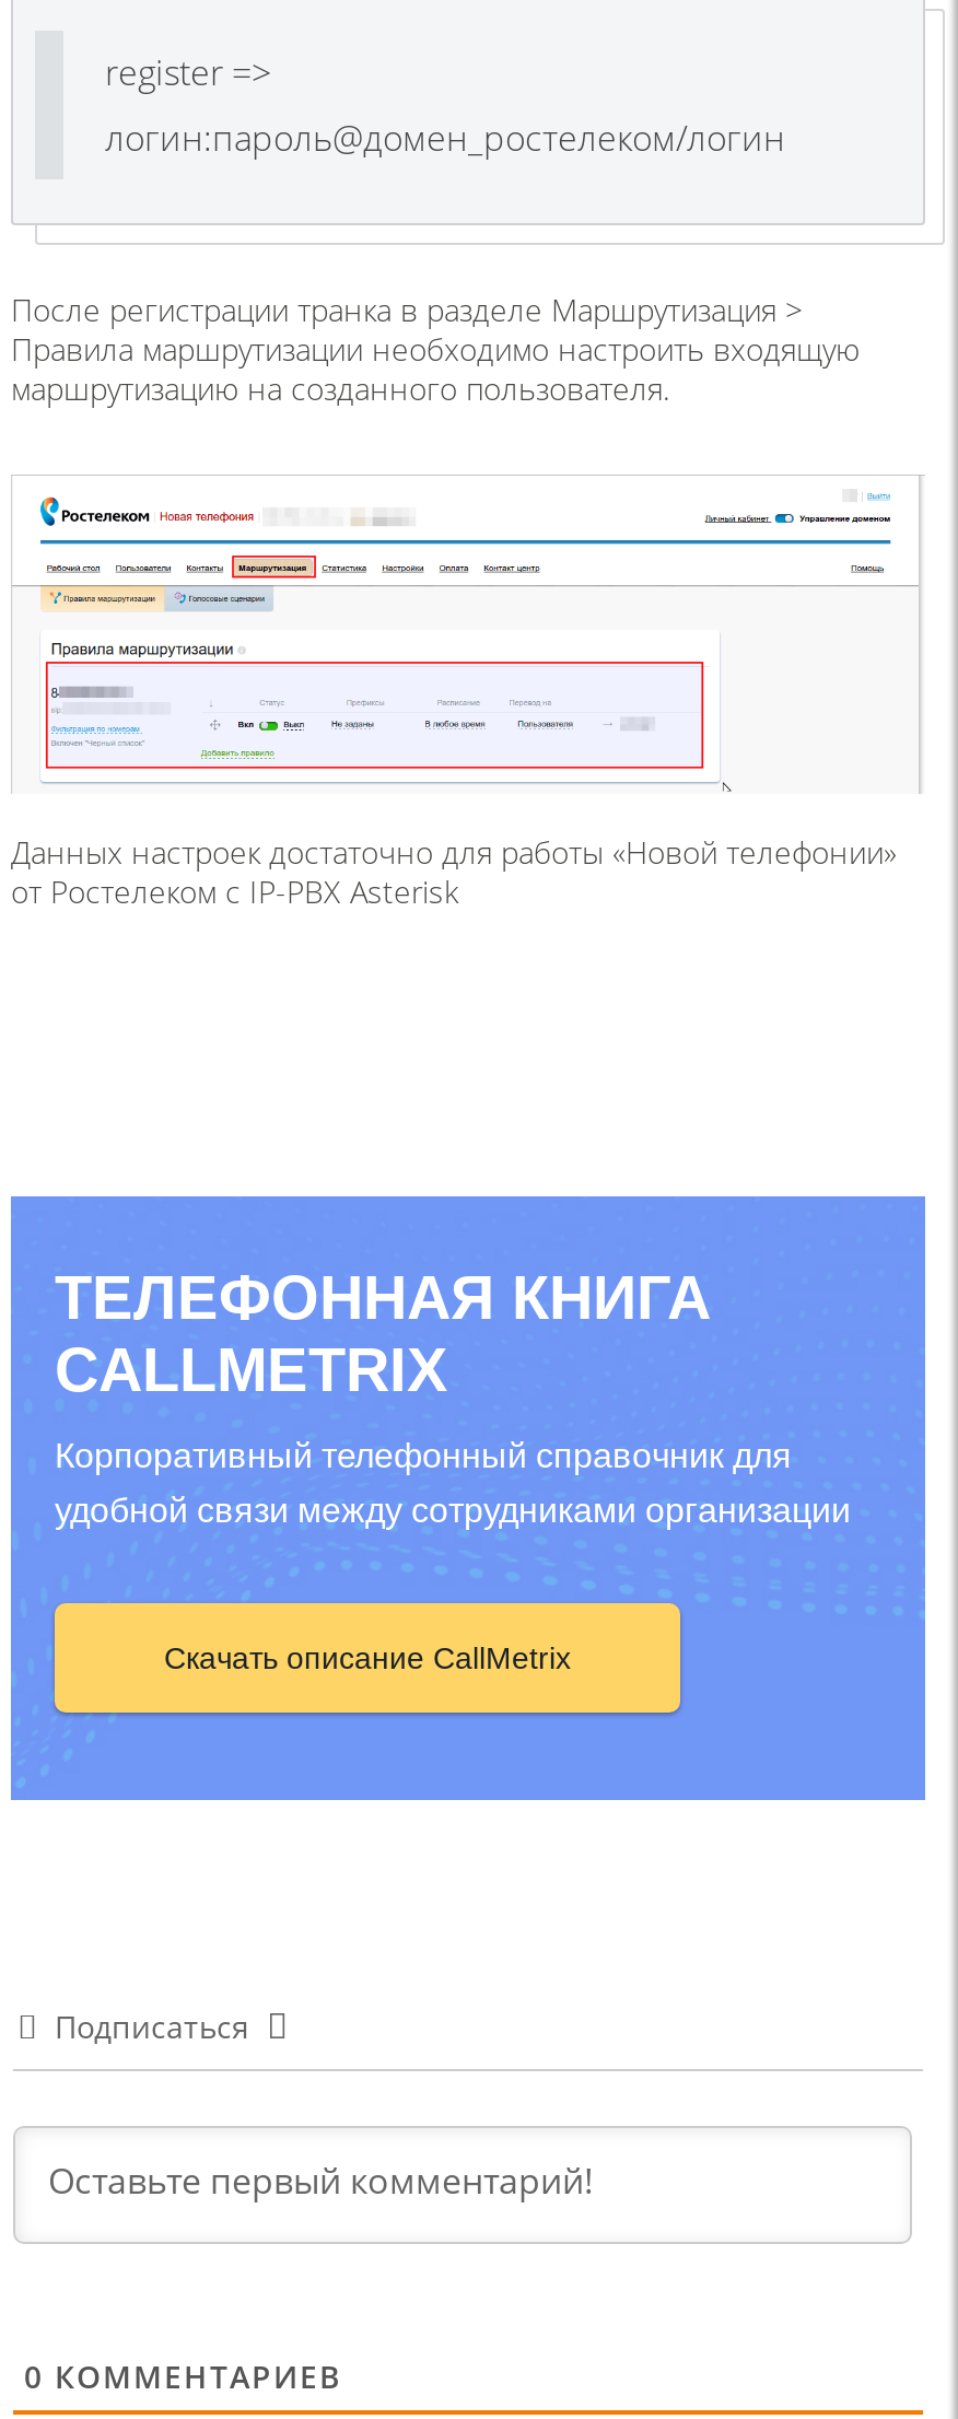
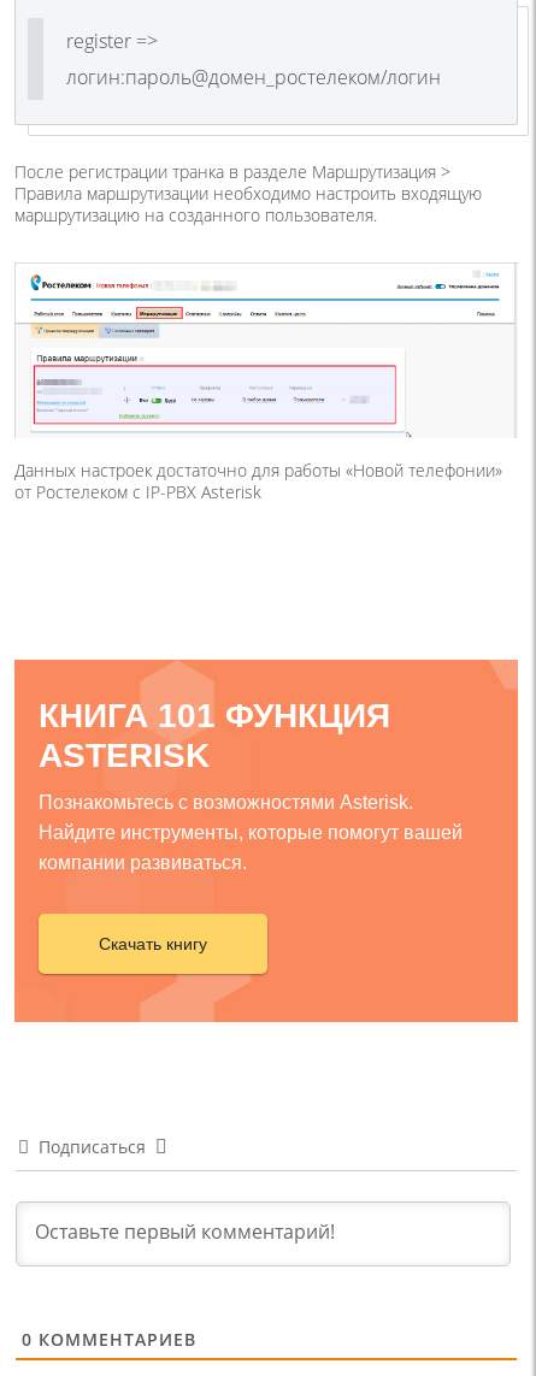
- [image]
- ТЕЛЕФОННАЯ КНИГА
- CALLMETRIX
- Корпоративный телефонный справочник для
- удобной связи между сотрудниками организации
+ [image]
+ КНИГА 101 ФУНКЦИЯ
+ ASTERISK
+ Познакомьтесь с возможностями Asterisk.
+ Найдите инструменты, которые помогут вашей
+ компании развиваться.

- Скачать описание CallMetrix
+ Скачать книгу
